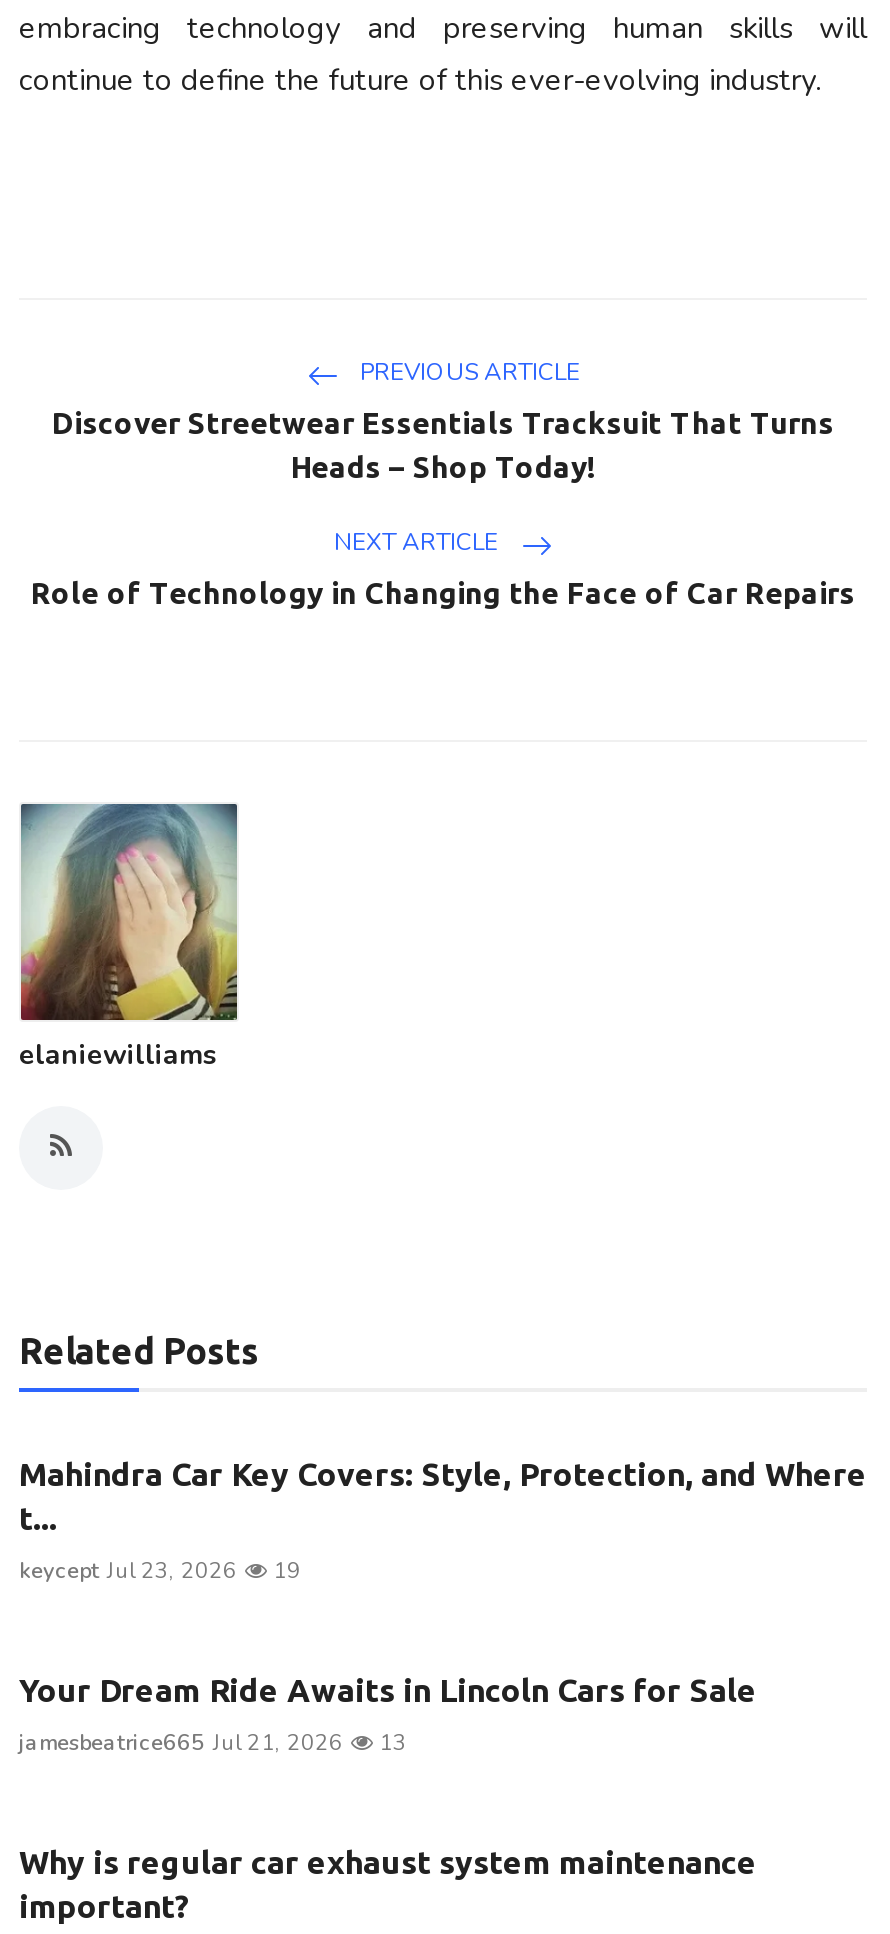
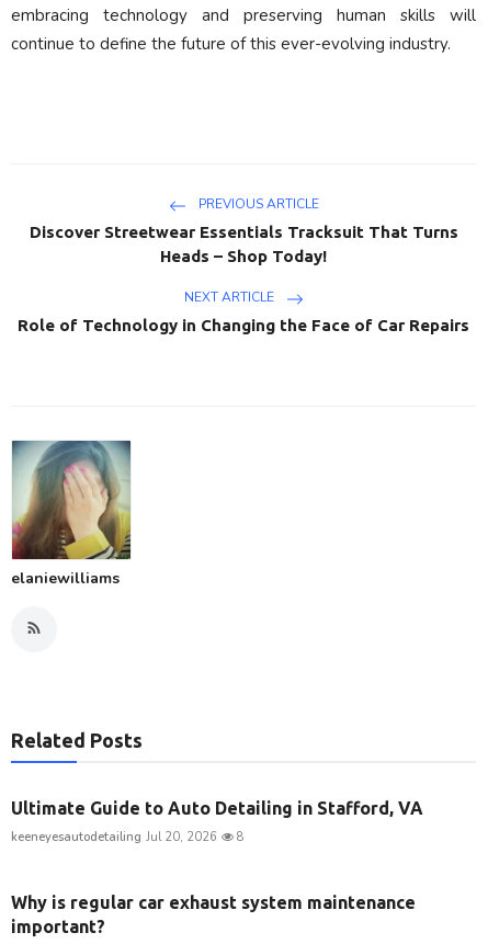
- Mahindra Car Key Covers: Style, Protection, and Where
- t...
- keycept Jul 23, 2026
- 19
- Your Dream Ride Awaits in Lincoln Cars for Sale
- jamesbeatrice665 Jul 21, 2026
- 13
+ Ultimate Guide to Auto Detailing in Stafford, VA
+ keeneyesautodetailing Jul 20, 2026
+ 8
